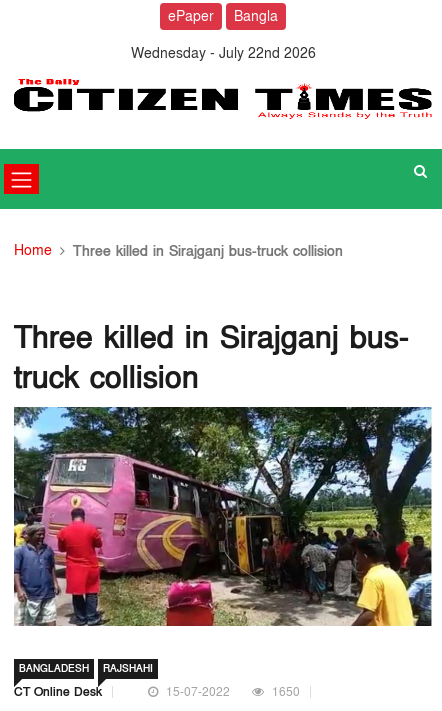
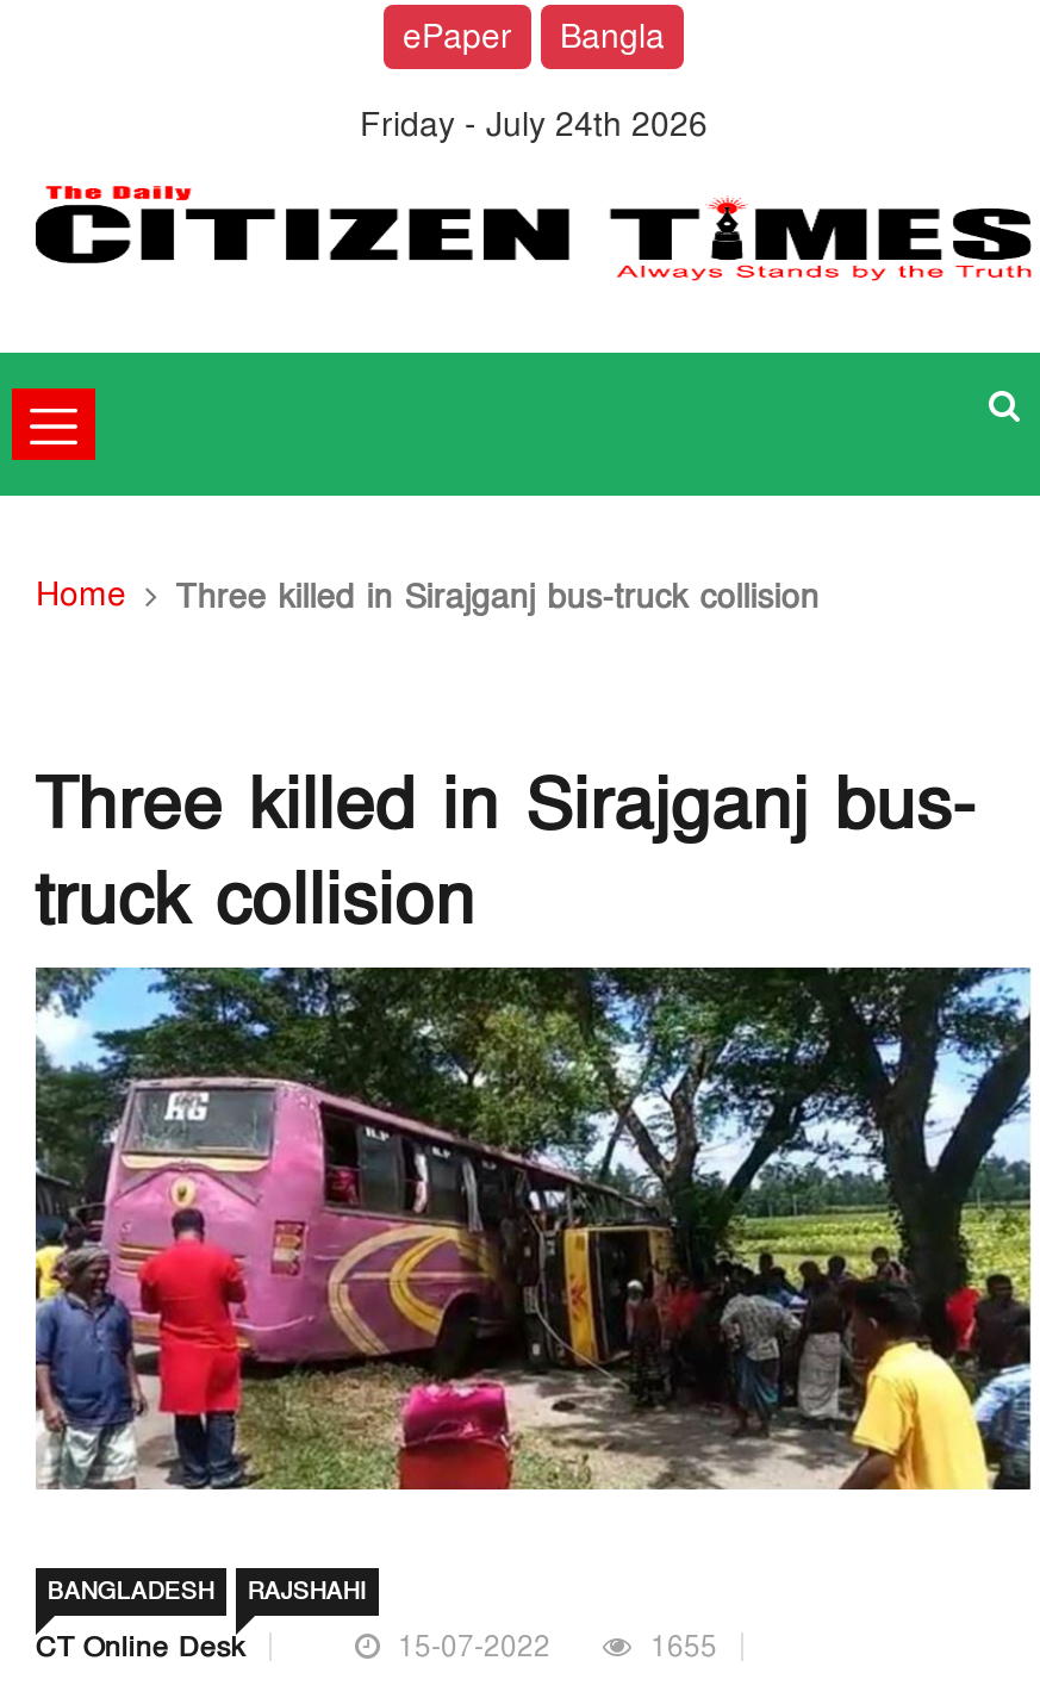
- Wednesday - July 22nd 2026
+ Friday - July 24th 2026

- 1650
+ 1655
